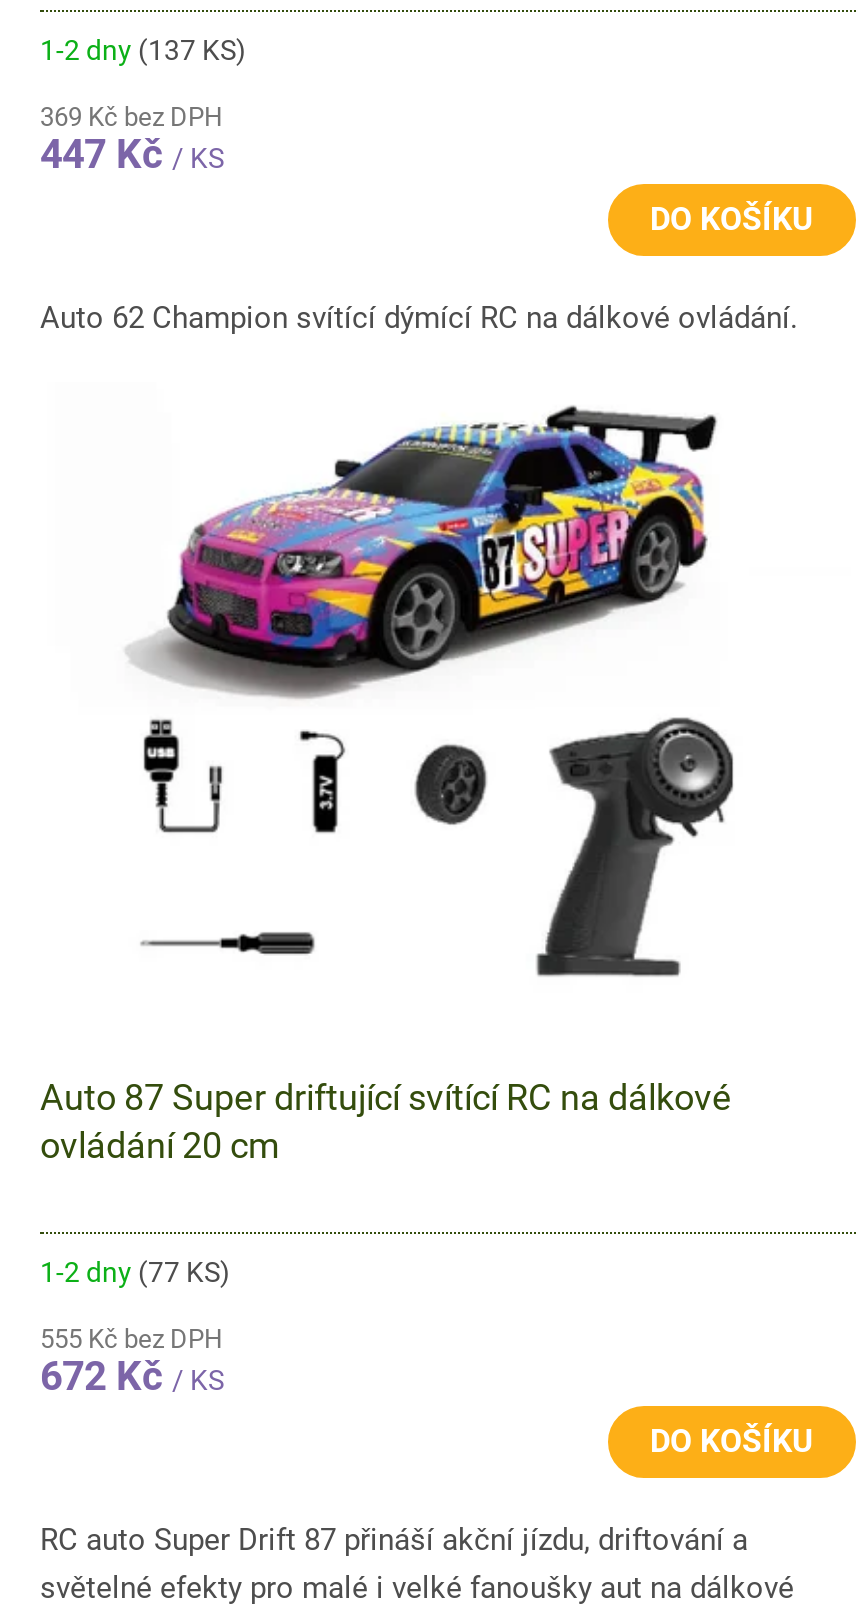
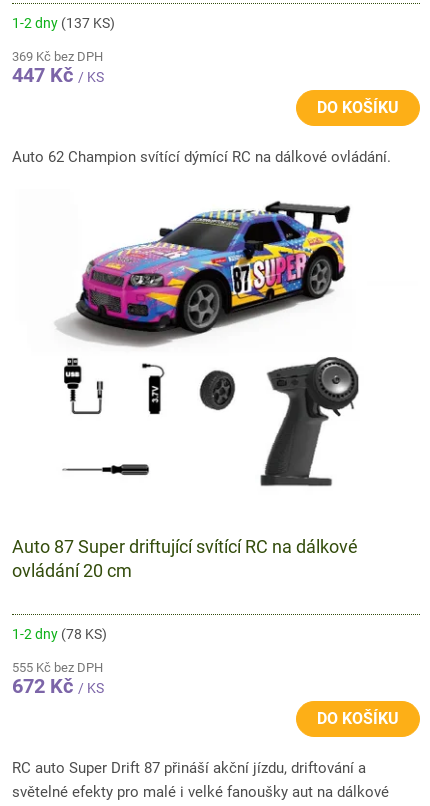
- 1-2 dny (77 KS)
+ 1-2 dny (78 KS)
